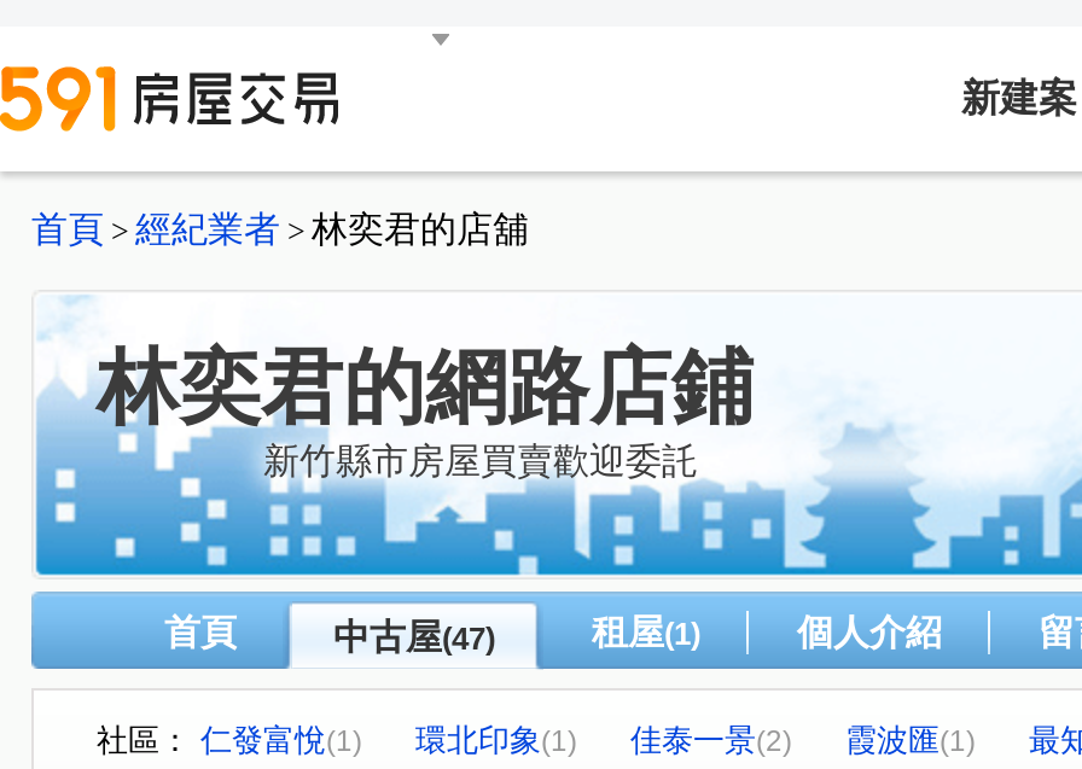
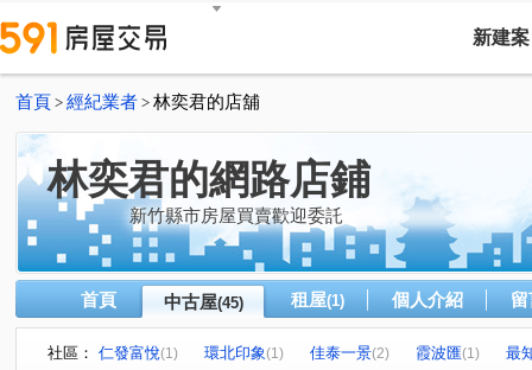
- 中古屋(47)
+ 中古屋(45)
